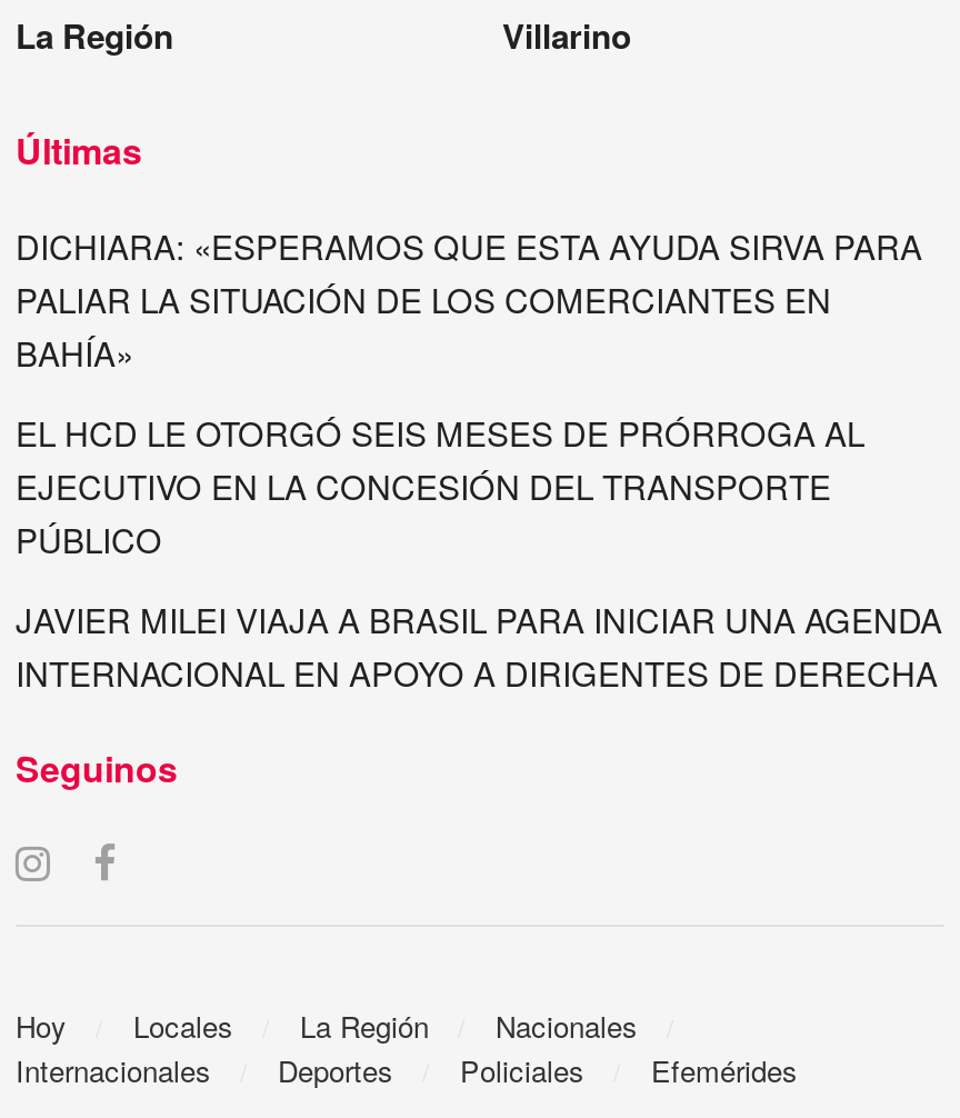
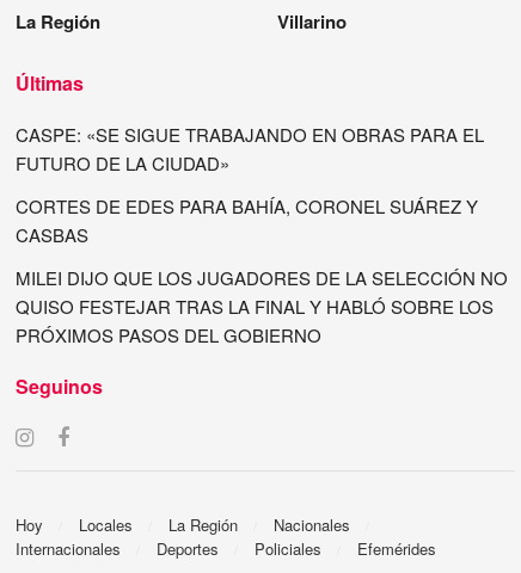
- DICHIARA: «ESPERAMOS QUE ESTA AYUDA SIRVA PARA
- PALIAR LA SITUACIÓN DE LOS COMERCIANTES EN
- BAHÍA»
+ CASPE: «SE SIGUE TRABAJANDO EN OBRAS PARA EL
+ FUTURO DE LA CIUDAD»

- EL HCD LE OTORGÓ SEIS MESES DE PRÓRROGA AL
- EJECUTIVO EN LA CONCESIÓN DEL TRANSPORTE
- PÚBLICO
+ CORTES DE EDES PARA BAHÍA, CORONEL SUÁREZ Y
+ CASBAS

- JAVIER MILEI VIAJA A BRASIL PARA INICIAR UNA AGENDA
- INTERNACIONAL EN APOYO A DIRIGENTES DE DERECHA
+ MILEI DIJO QUE LOS JUGADORES DE LA SELECCIÓN NO
+ QUISO FESTEJAR TRAS LA FINAL Y HABLÓ SOBRE LOS
+ PRÓXIMOS PASOS DEL GOBIERNO
